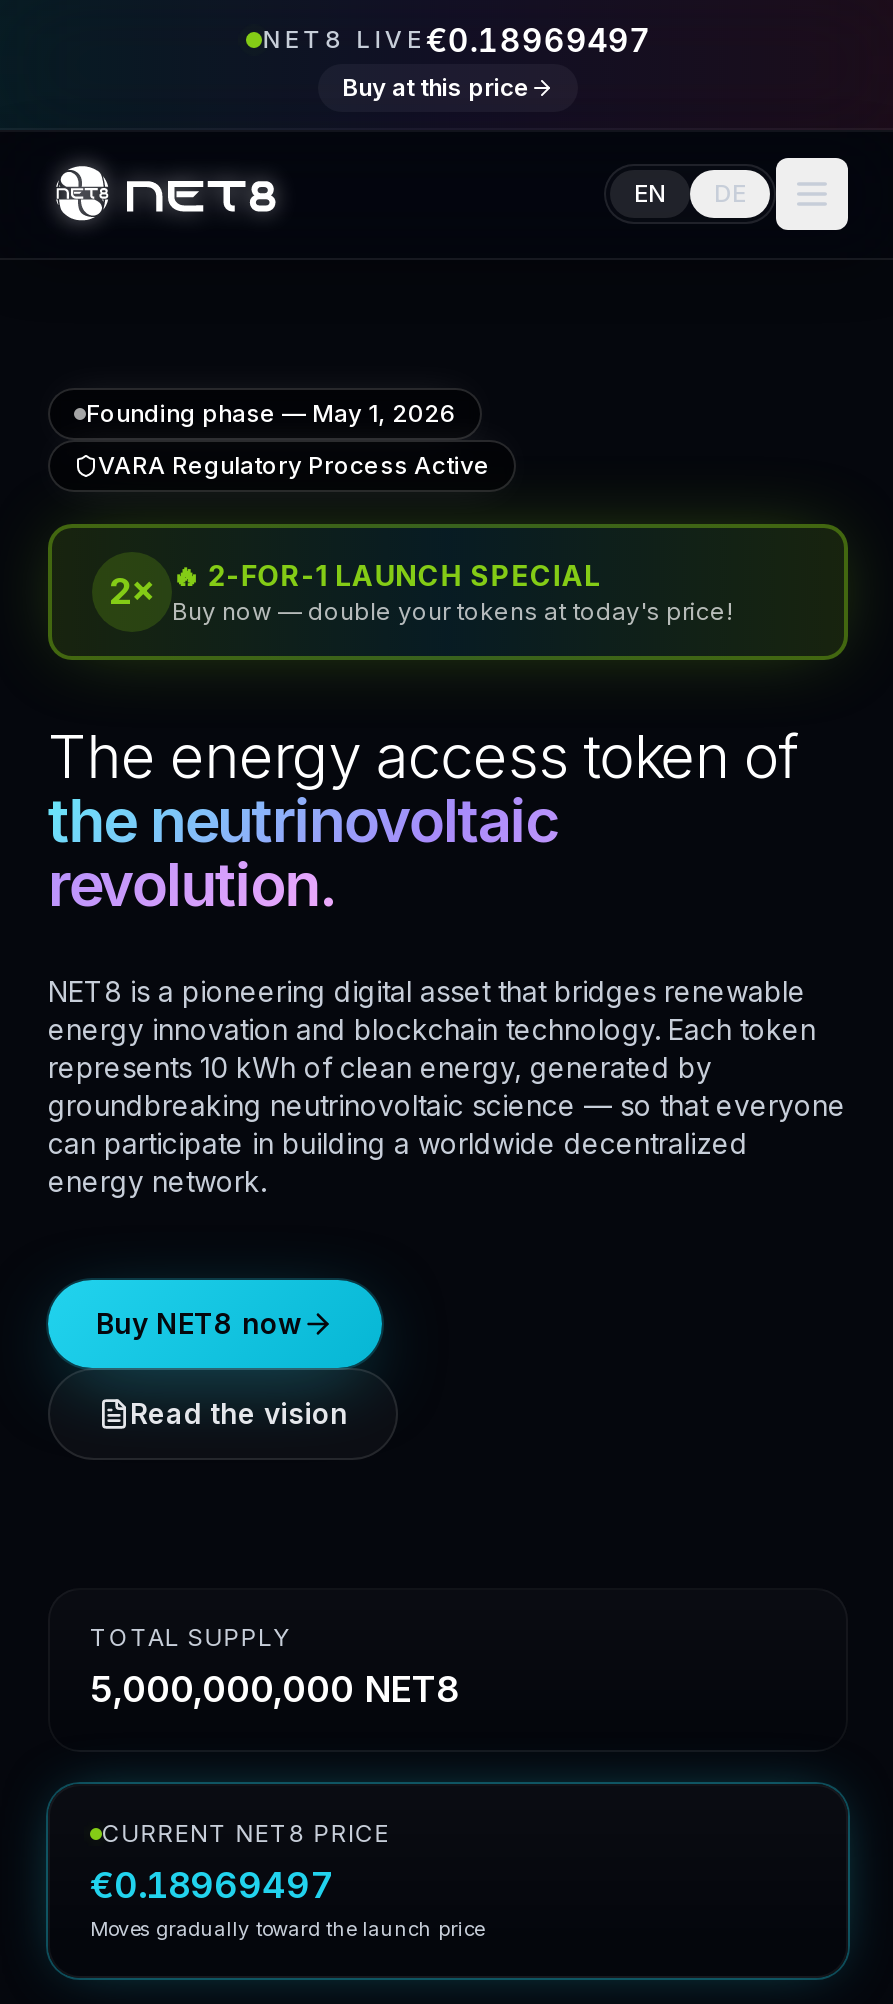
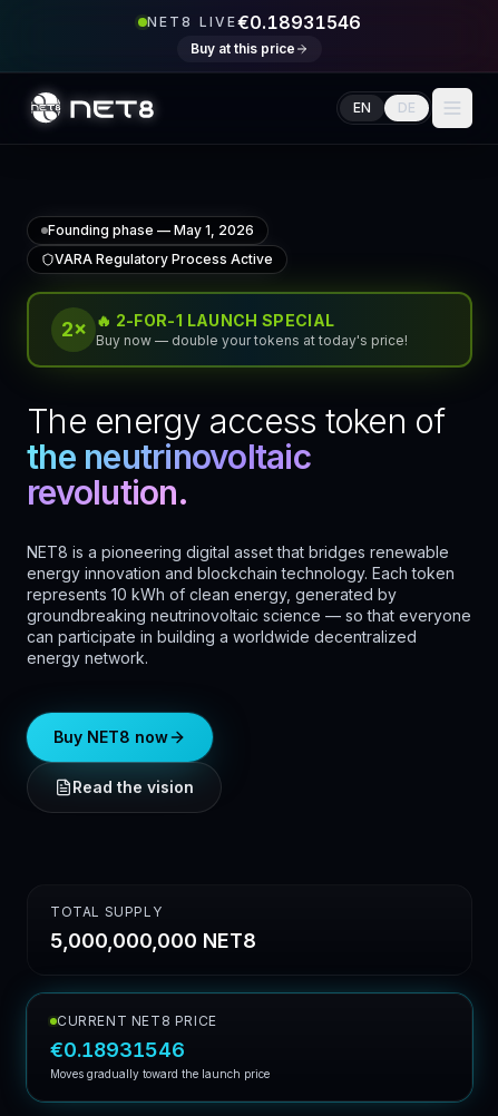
- NET8 LIVE €0.18969497
+ NET8 LIVE €0.18931546

- €0.18969497
+ €0.18931546
